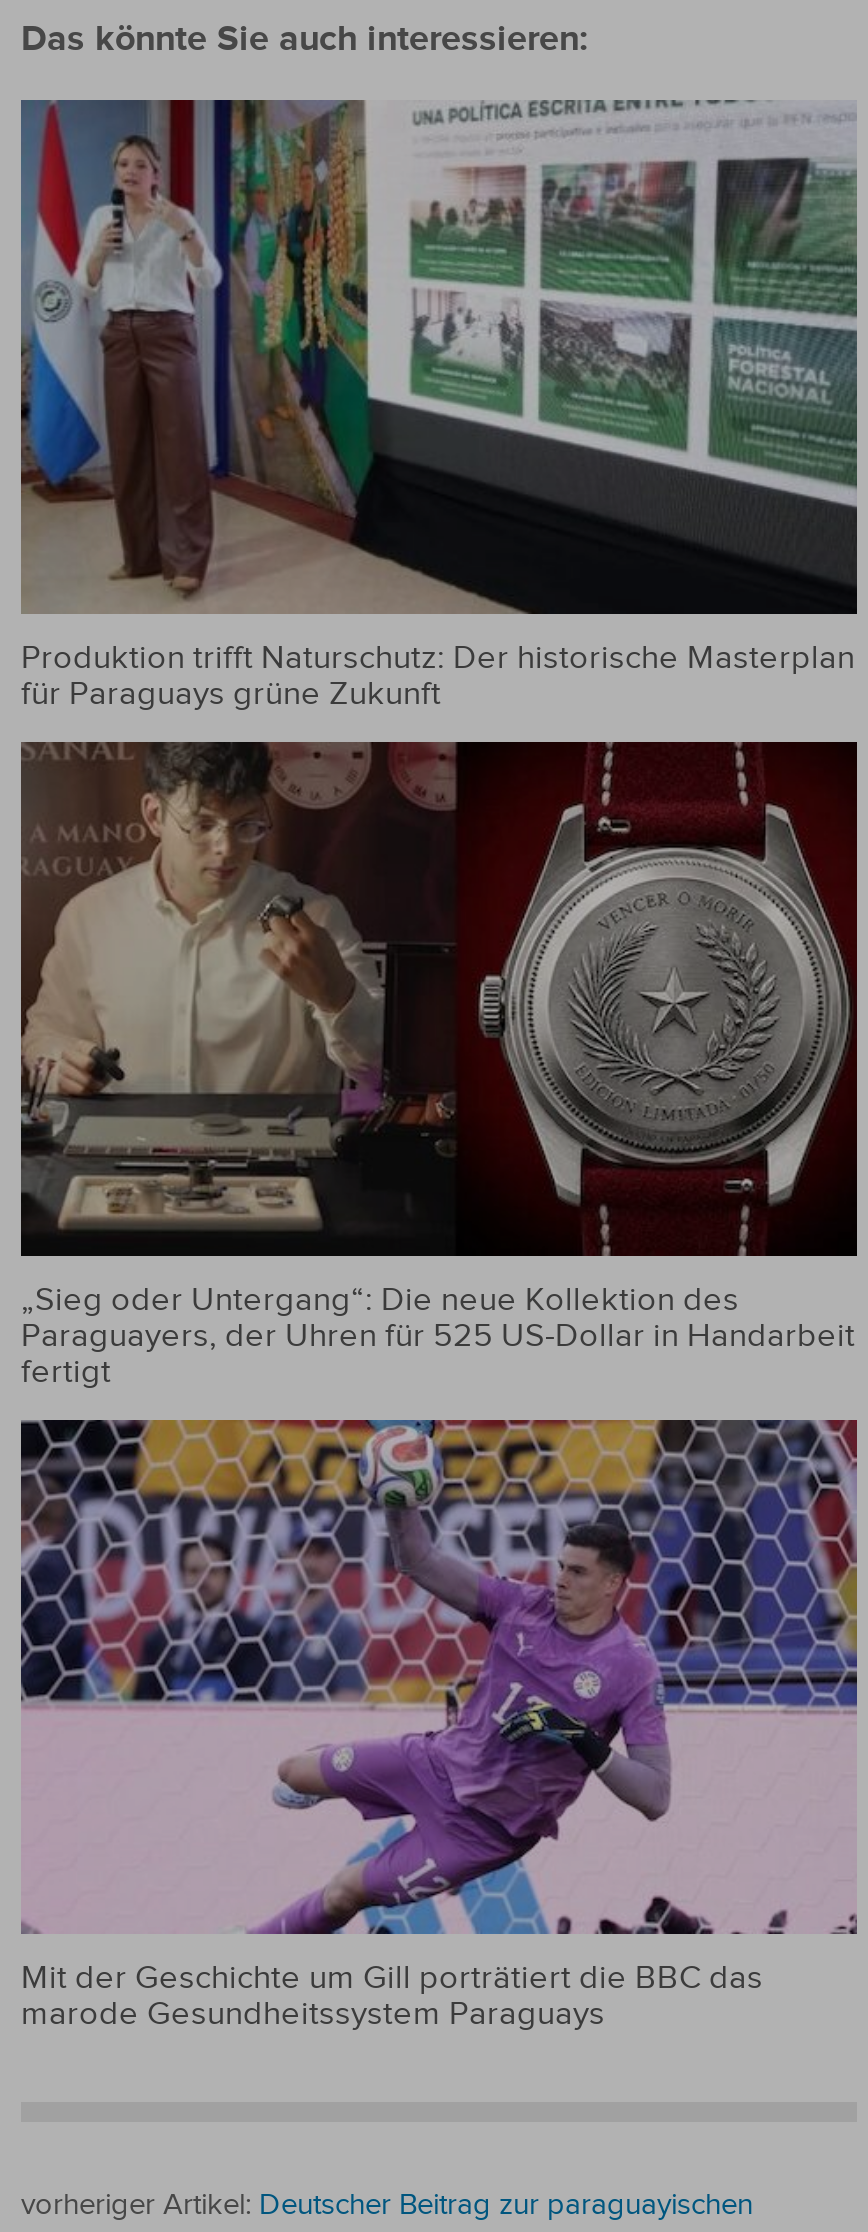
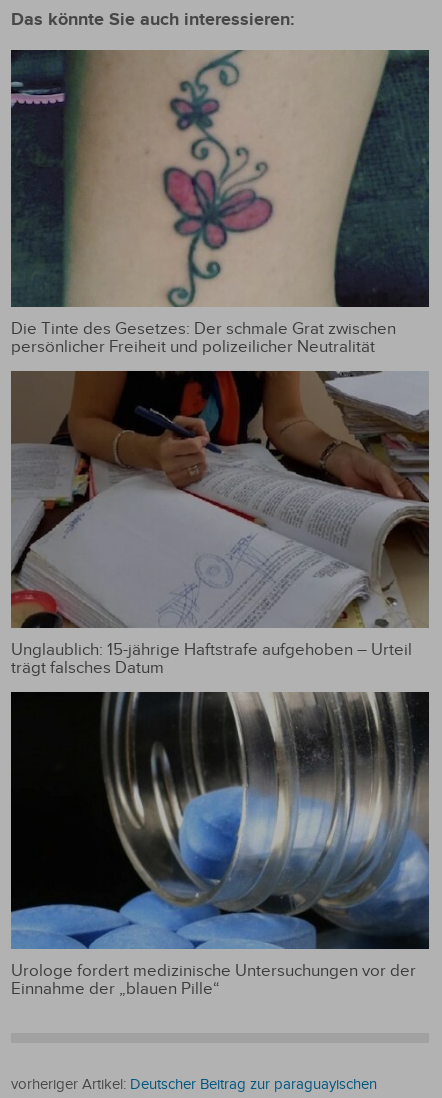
- [image]
- Produktion trifft Naturschutz: Der historische Masterplan
- für Paraguays grüne Zukunft
+ [image]
+ Die Tinte des Gesetzes: Der schmale Grat zwischen
+ persönlicher Freiheit und polizeilicher Neutralität

- [image]
- „Sieg oder Untergang“: Die neue Kollektion des
- Paraguayers, der Uhren für 525 US-Dollar in Handarbeit
- fertigt
+ [image]
+ Unglaublich: 15-jährige Haftstrafe aufgehoben – Urteil
+ trägt falsches Datum

- [image]
- Mit der Geschichte um Gill porträtiert die BBC das
- marode Gesundheitssystem Paraguays
+ [image]
+ Urologe fordert medizinische Untersuchungen vor der
+ Einnahme der „blauen Pille“
